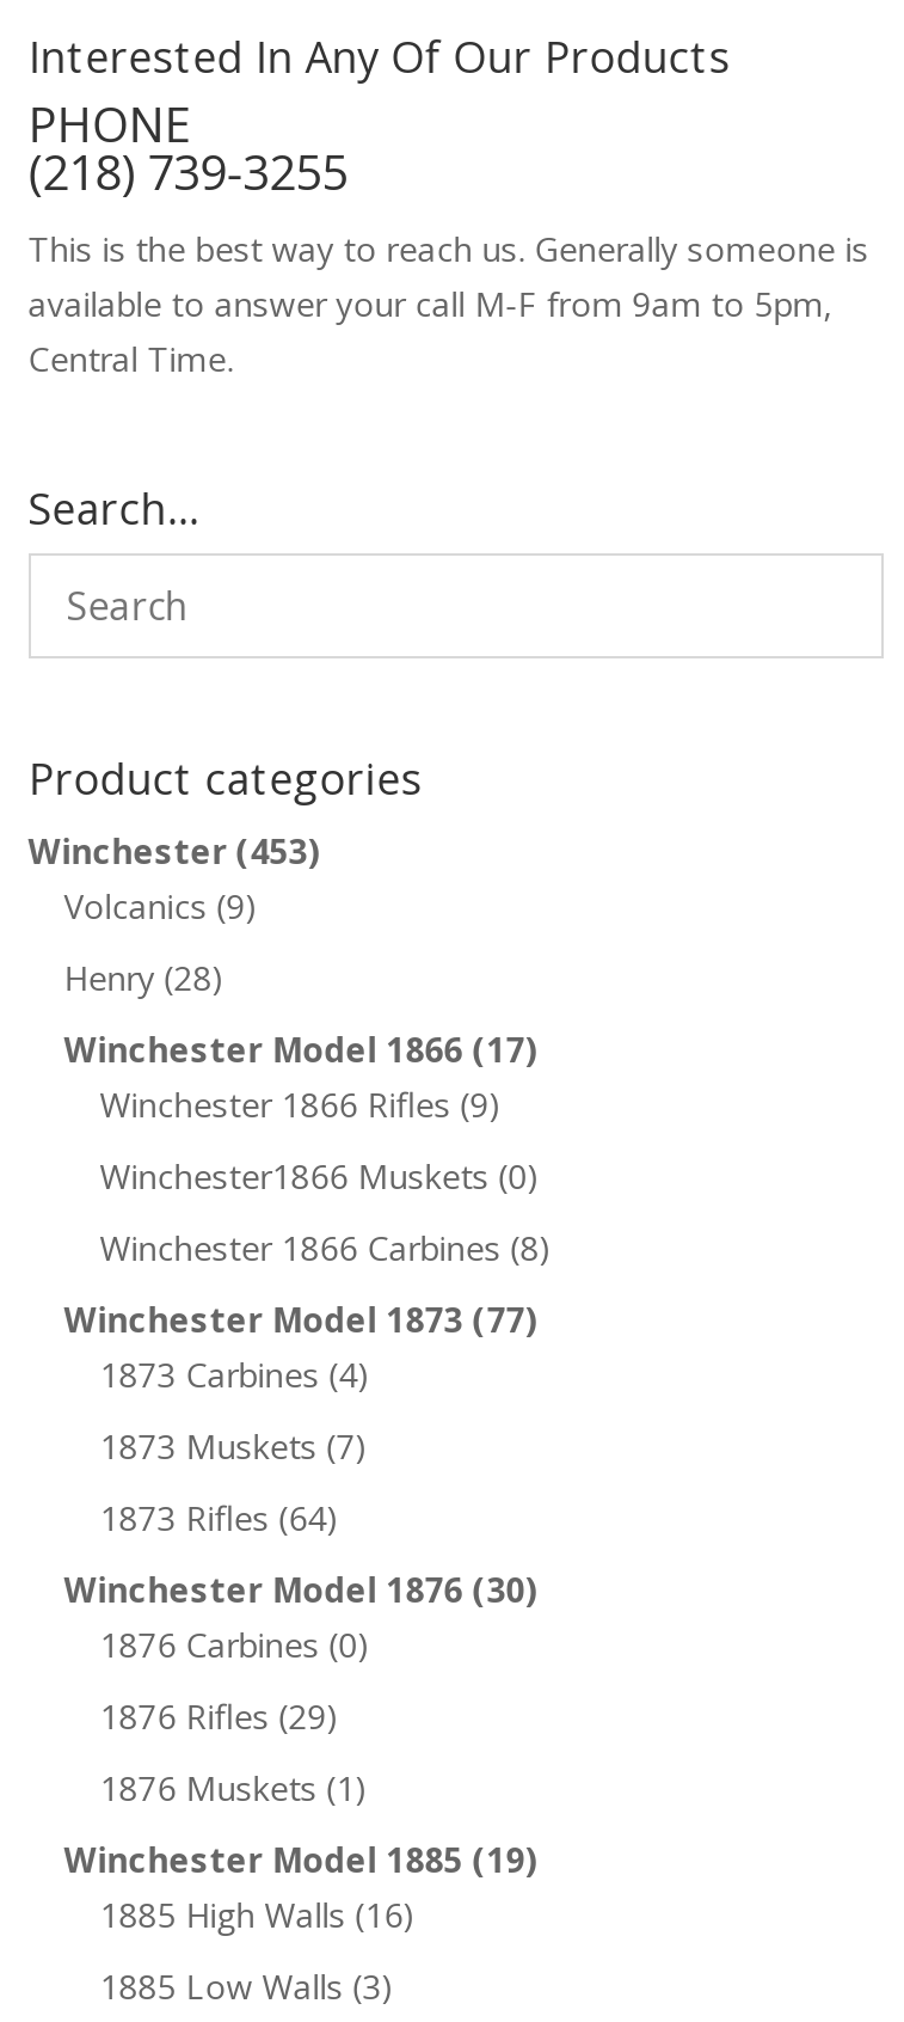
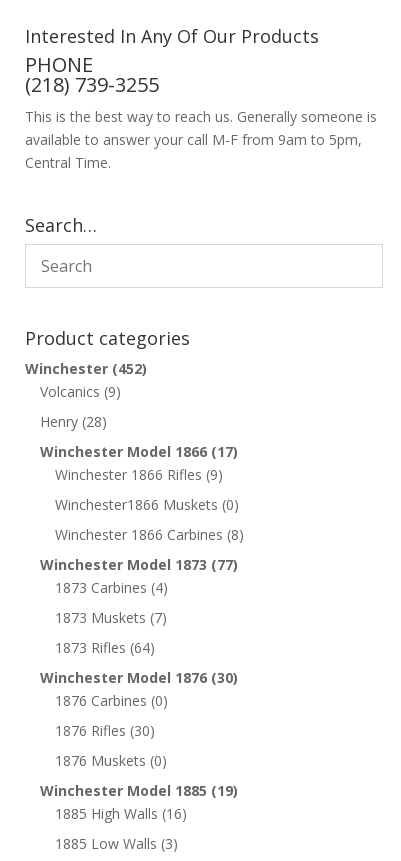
- Winchester (453)
+ Winchester (452)

- 1876 Rifles (29)
+ 1876 Rifles (30)

- 1876 Muskets (1)
+ 1876 Muskets (0)
